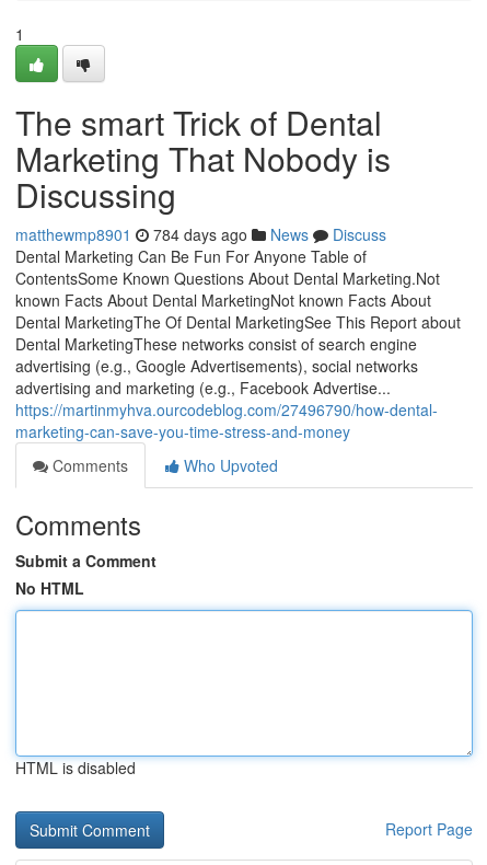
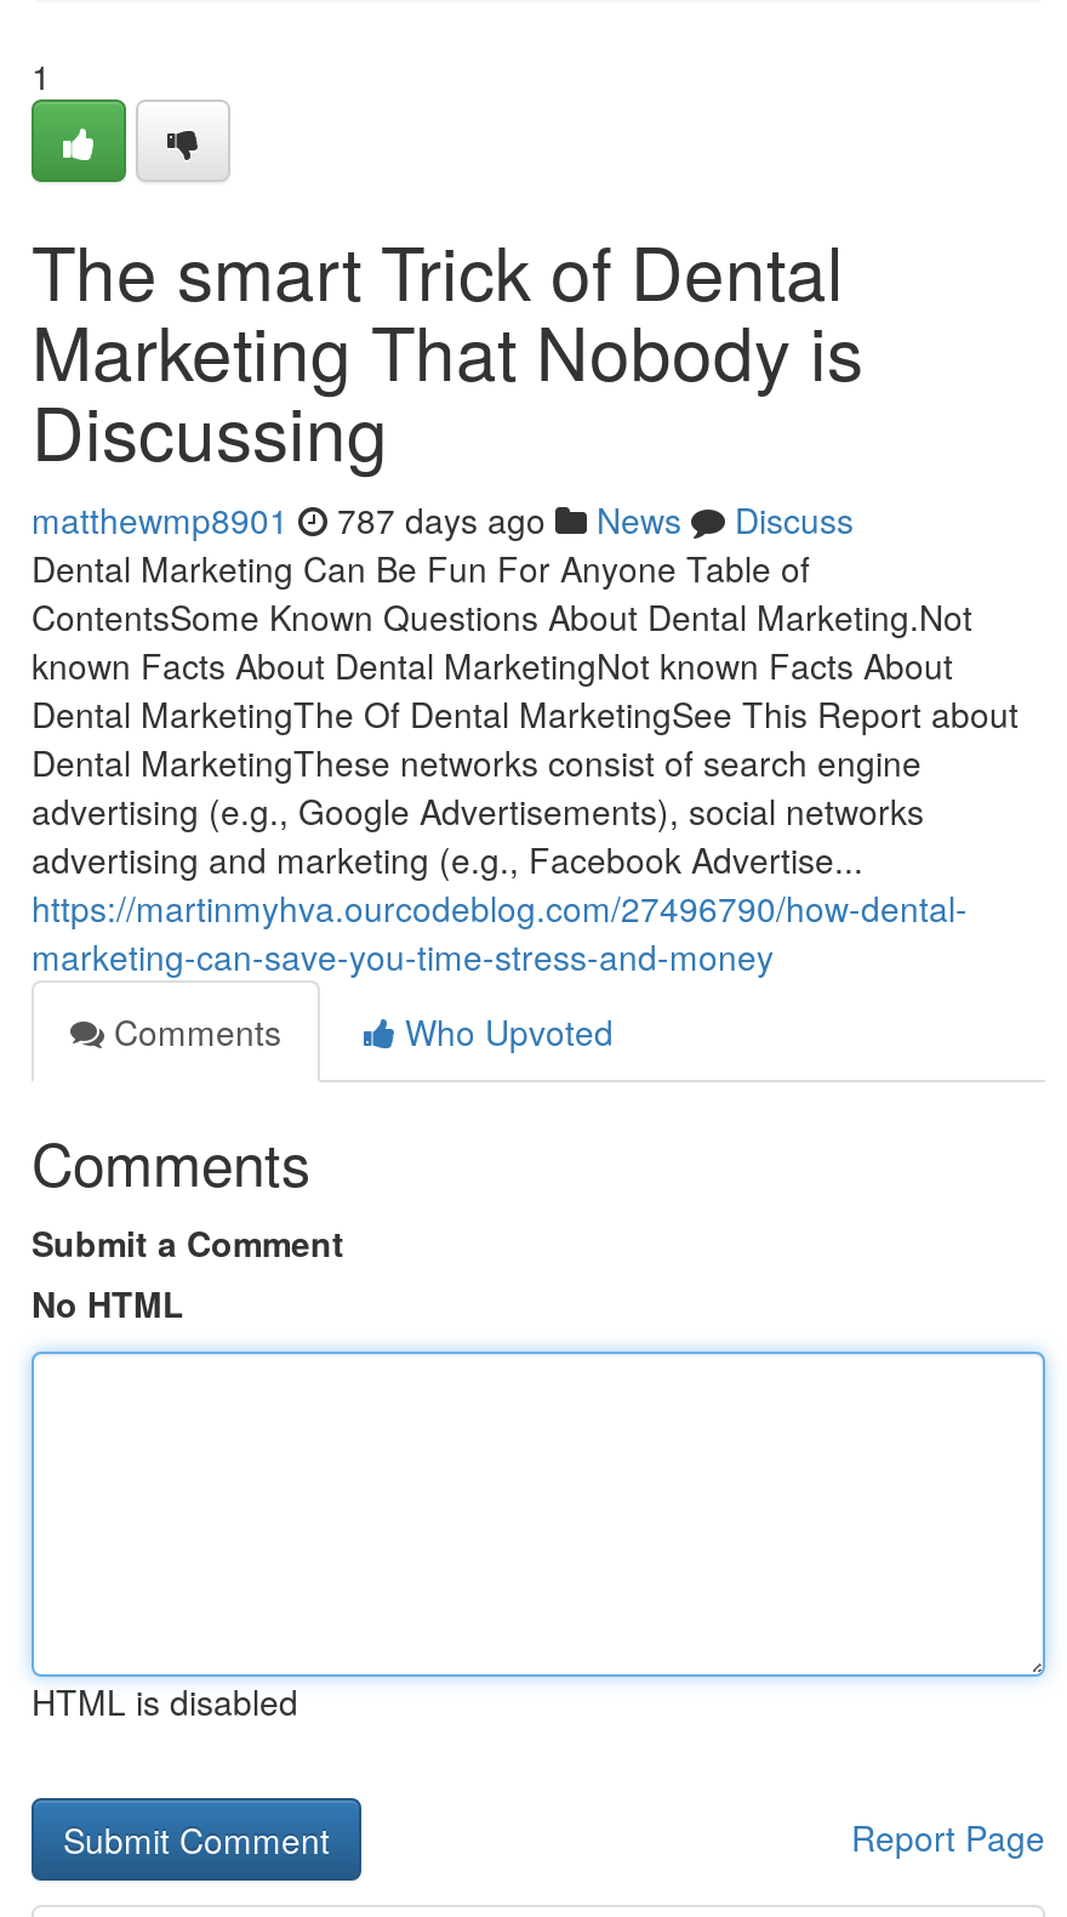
- matthewmp8901 784 days ago News Discuss
+ matthewmp8901 787 days ago News Discuss
